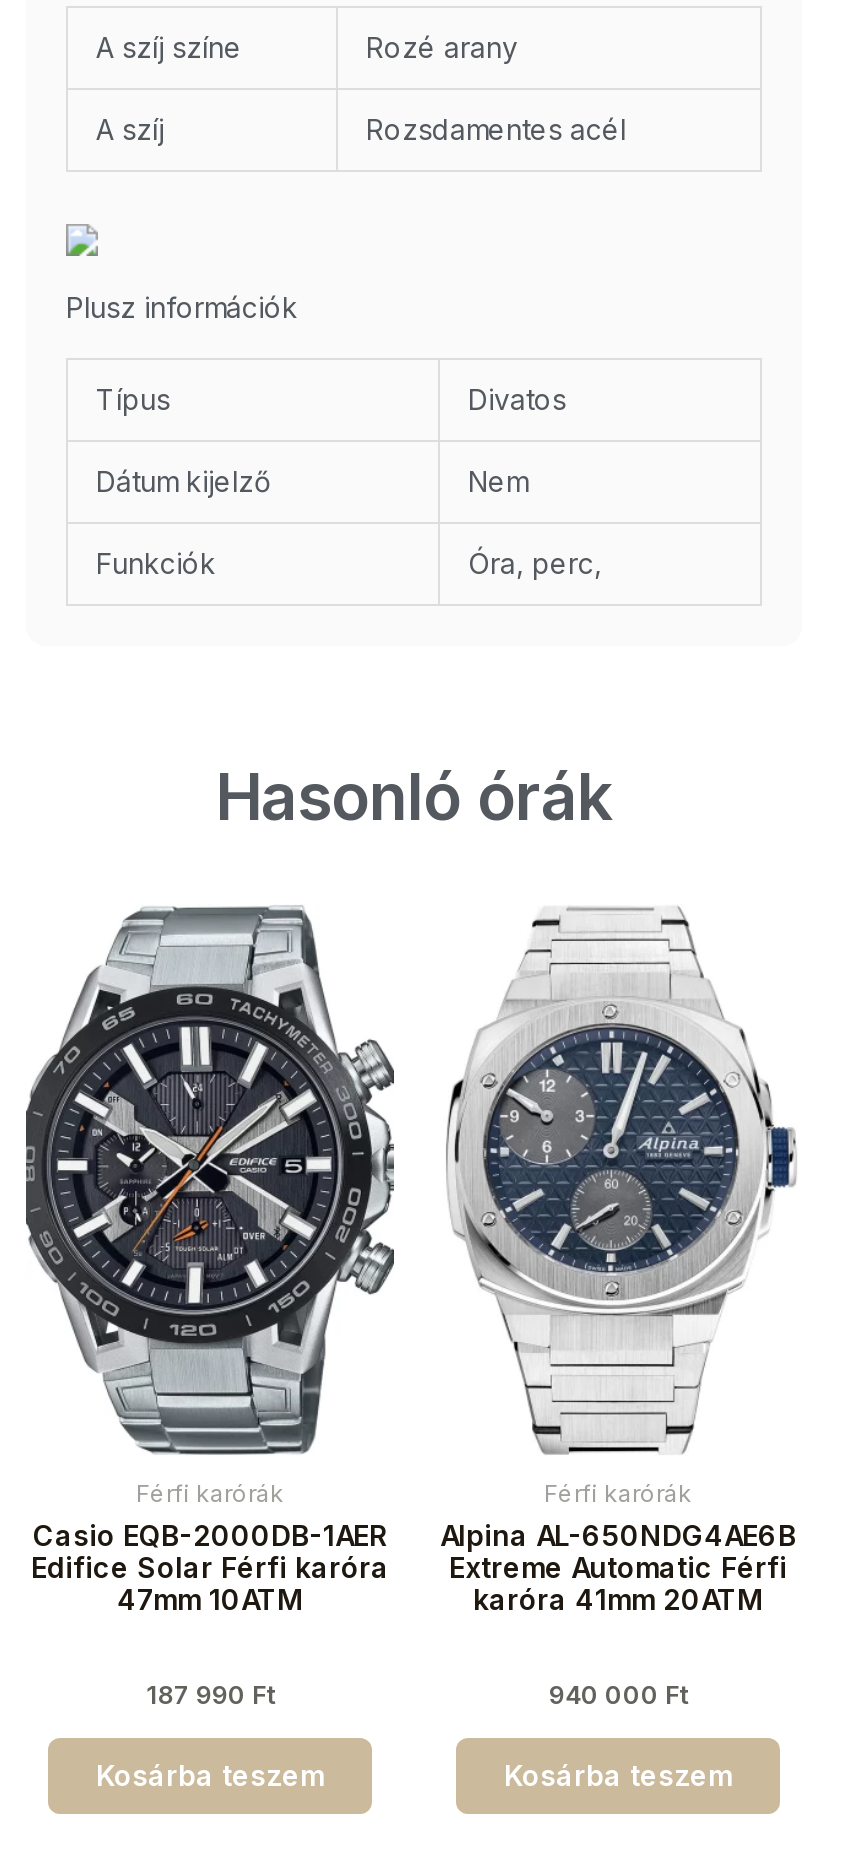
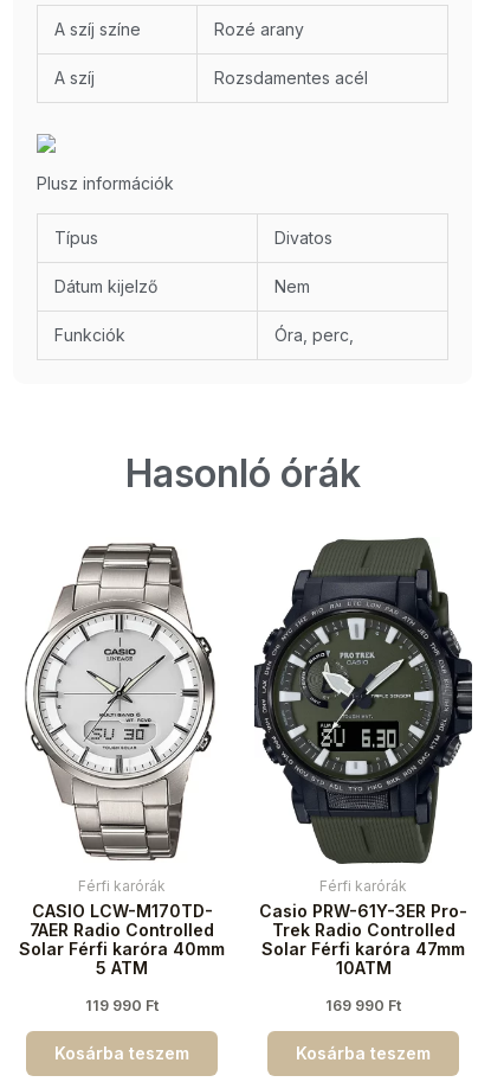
- [image]
- Casio EQB-2000DB-1AER
- Edifice Solar Férfi karóra
- 47mm 10ATM
+ [image]
+ CASIO LCW-M170TD-
+ 7AER Radio Controlled
+ Solar Férfi karóra 40mm
+ 5 ATM

- [image]
- Alpina AL-650NDG4AE6B
- Extreme Automatic Férfi
- karóra 41mm 20ATM
+ [image]
+ Casio PRW-61Y-3ER Pro-
+ Trek Radio Controlled
+ Solar Férfi karóra 47mm
+ 10ATM

- 187 990 Ft
+ 119 990 Ft

- 940 000 Ft
+ 169 990 Ft
